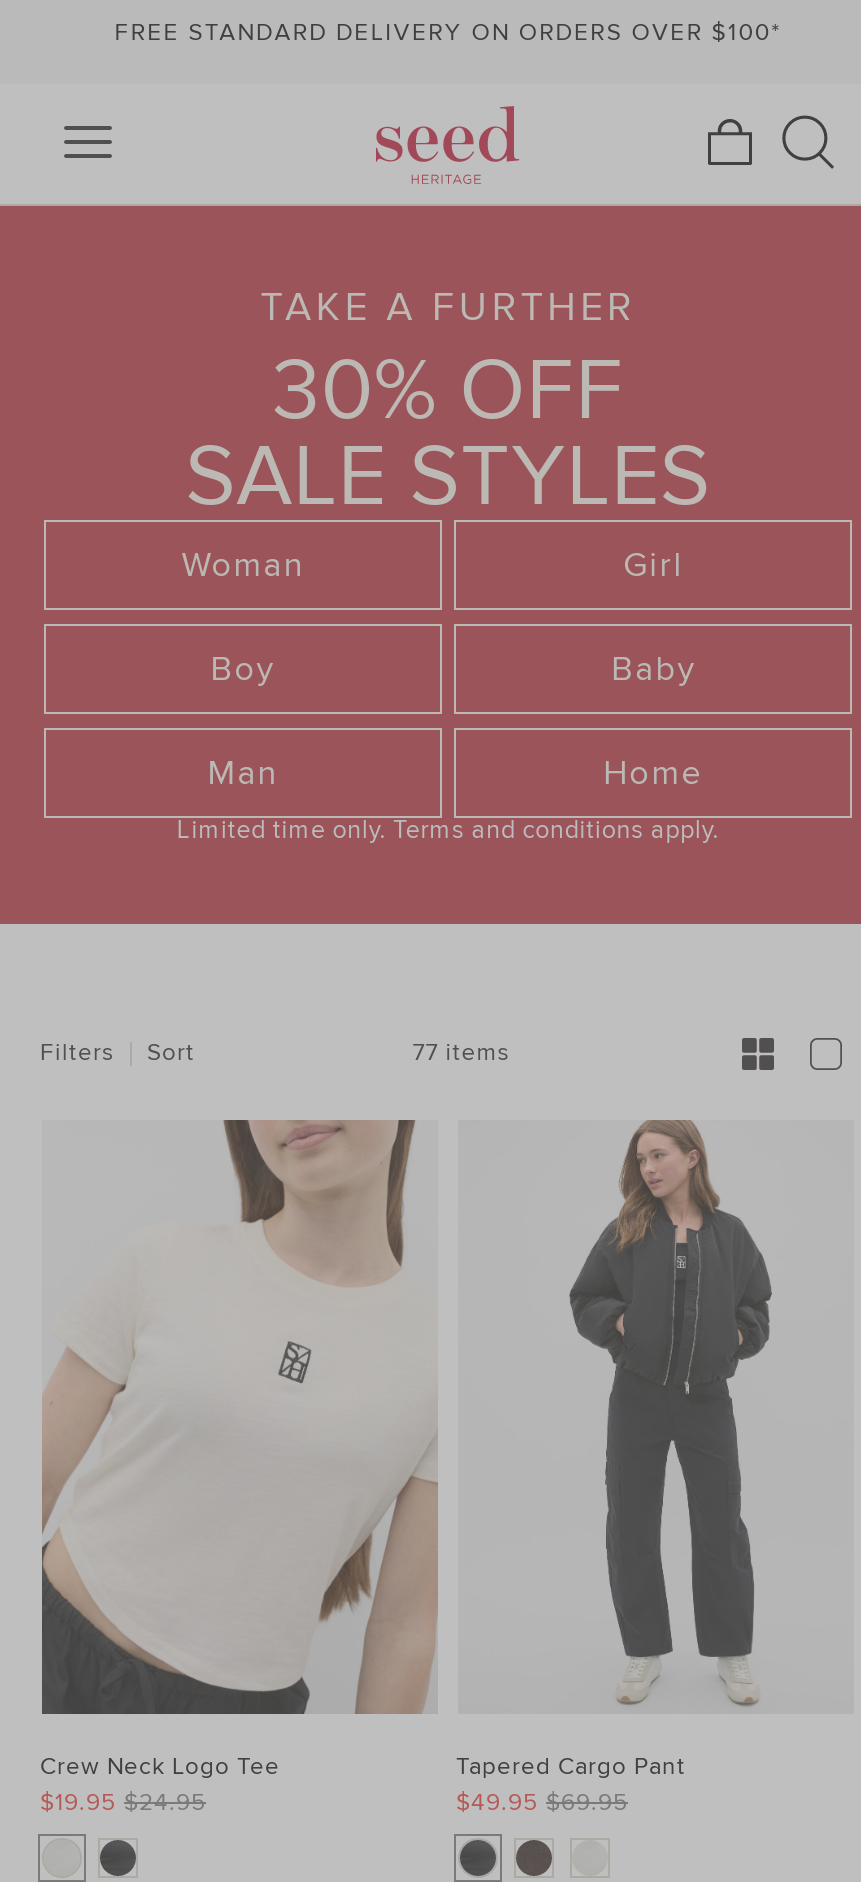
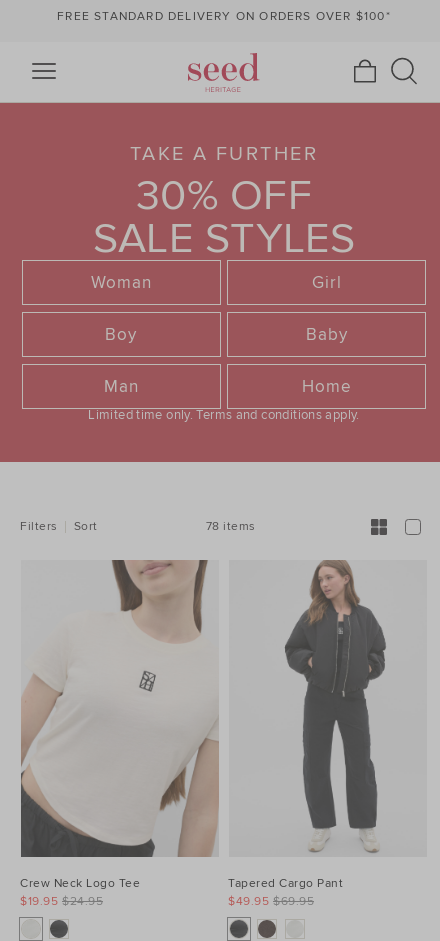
- 77 items
+ 78 items
